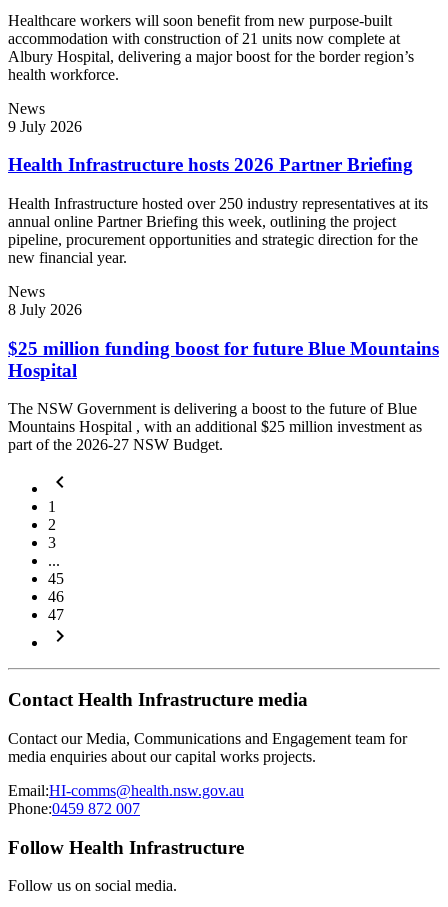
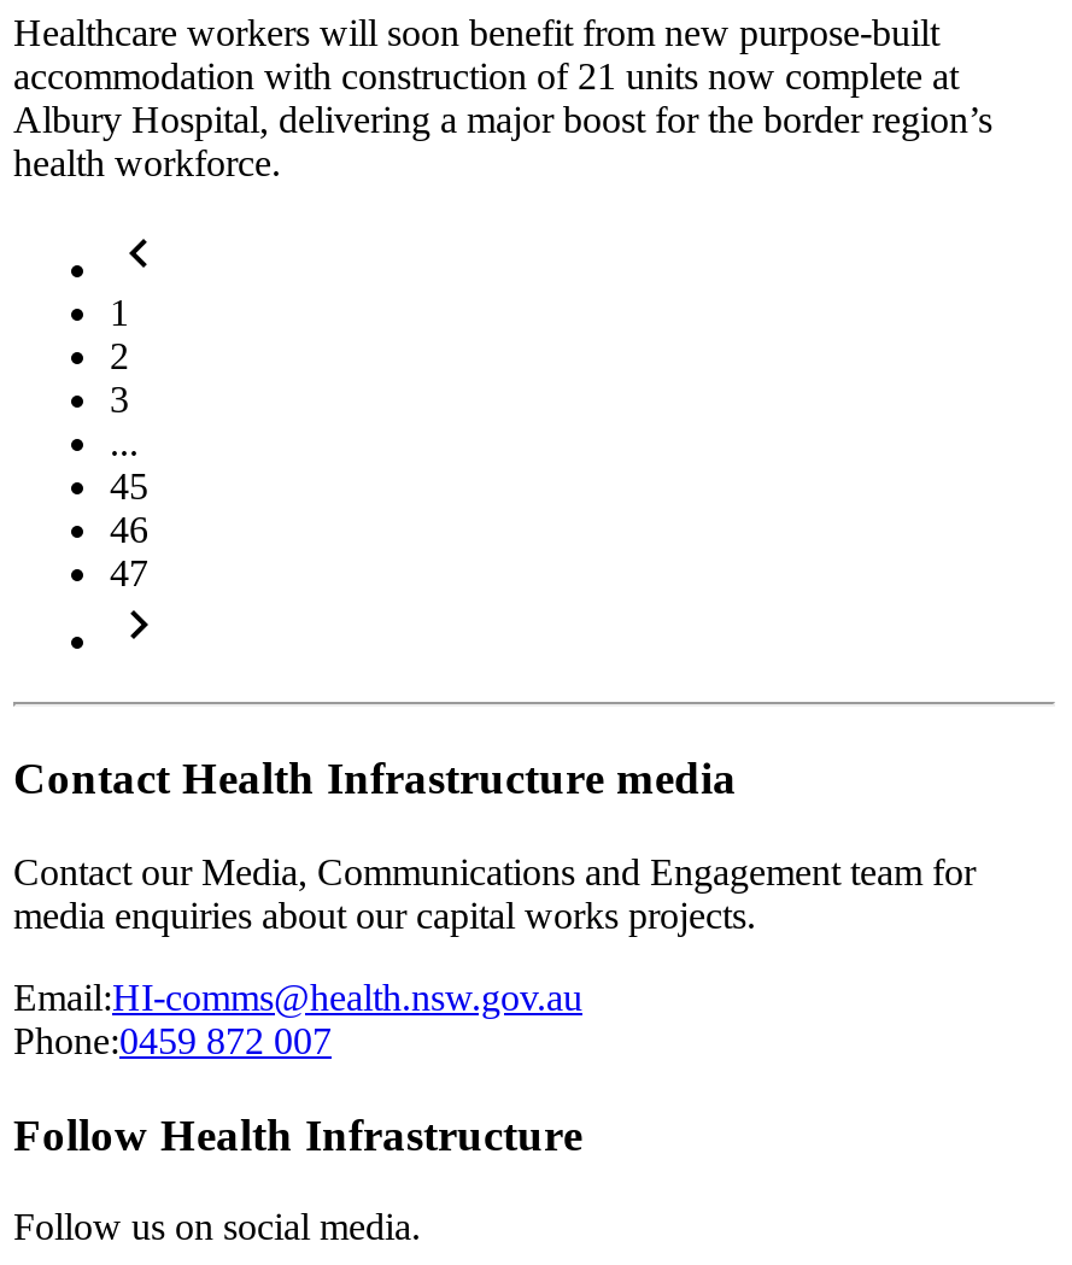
- News
- 9 July 2026
- Health Infrastructure hosts 2026 Partner Briefing
- Health Infrastructure hosted over 250 industry representatives at its
- annual online Partner Briefing this week, outlining the project
- pipeline, procurement opportunities and strategic direction for the
- new financial year.
- News
- 8 July 2026
- $25 million funding boost for future Blue Mountains
- Hospital
- The NSW Government is delivering a boost to the future of Blue
- Mountains Hospital , with an additional $25 million investment as
- part of the 2026-27 NSW Budget.
